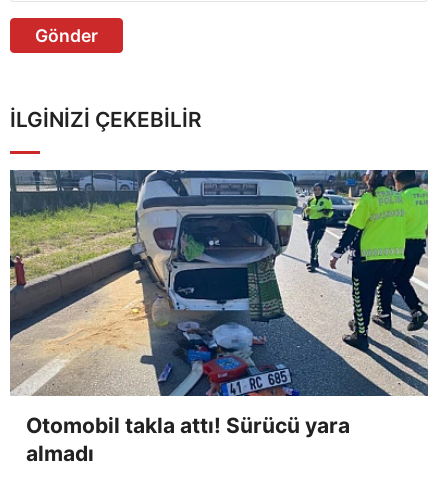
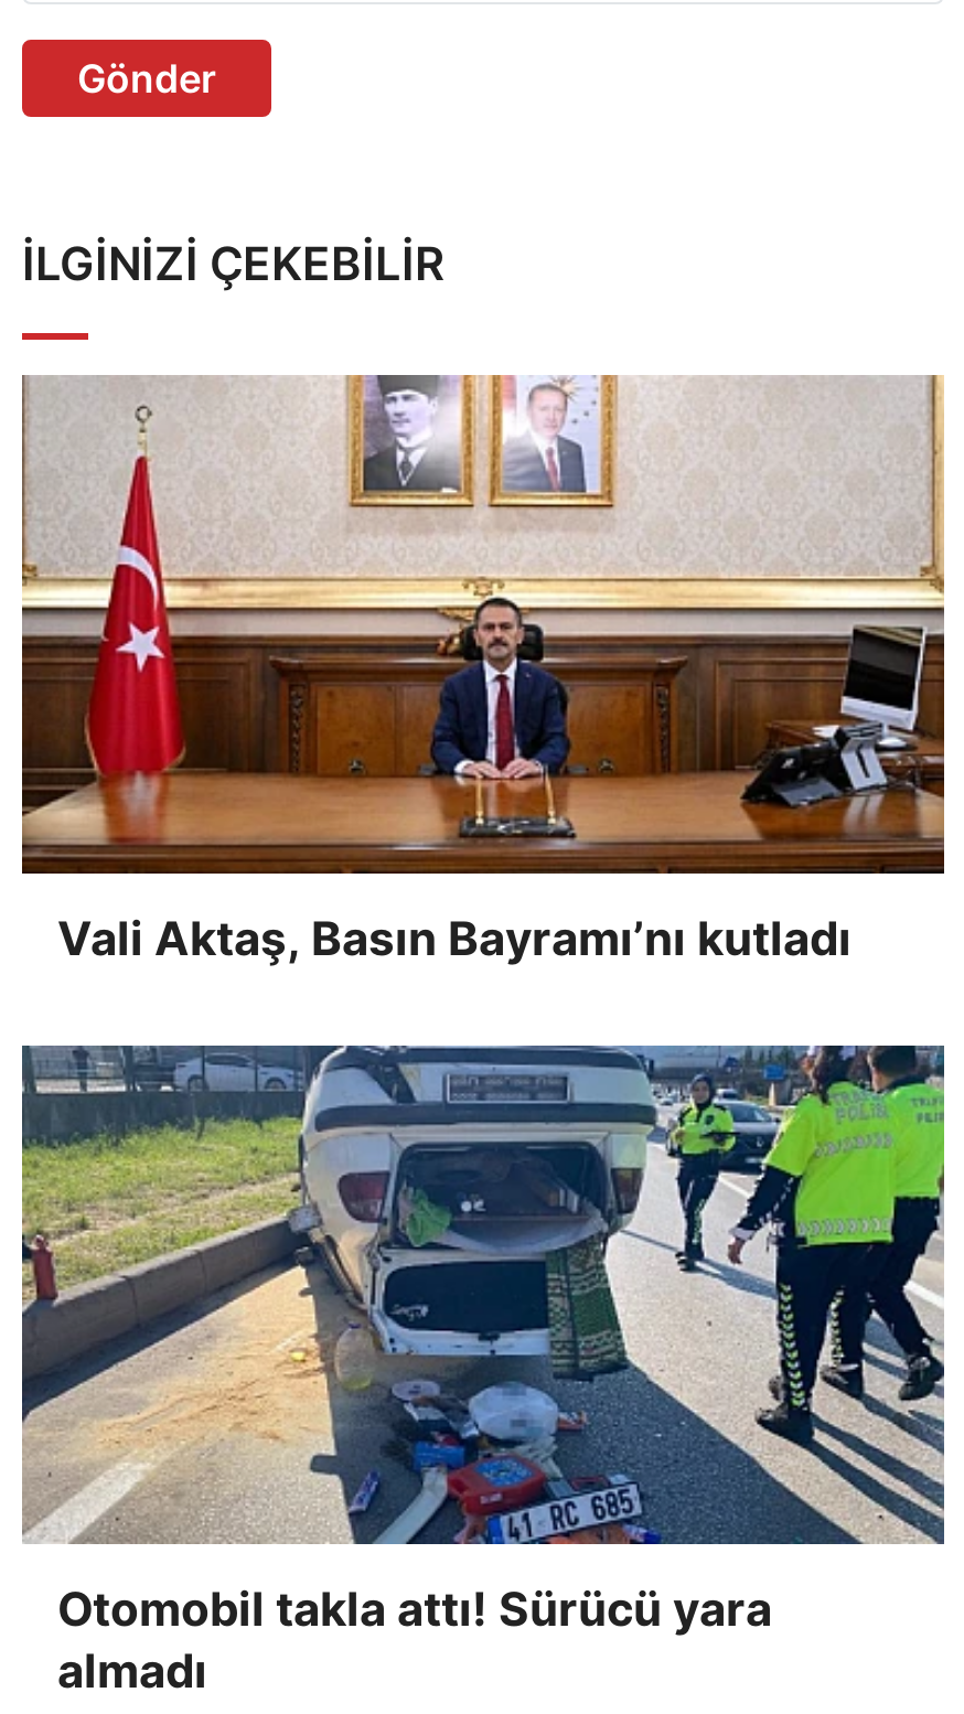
+ [image]
+ Vali Aktaş, Basın Bayramı’nı kutladı
